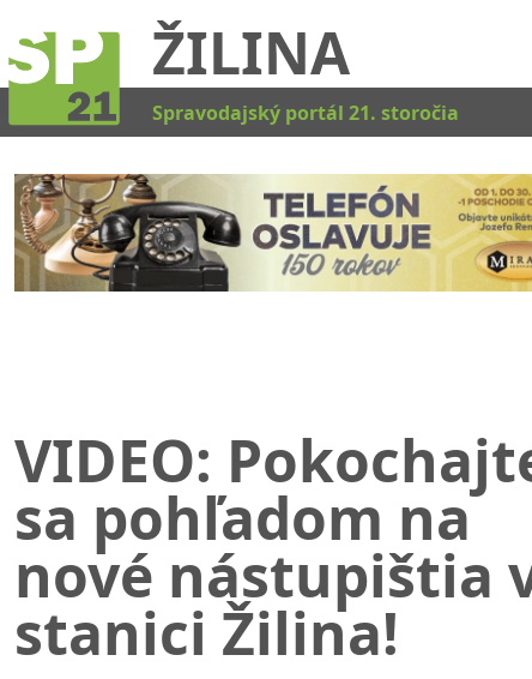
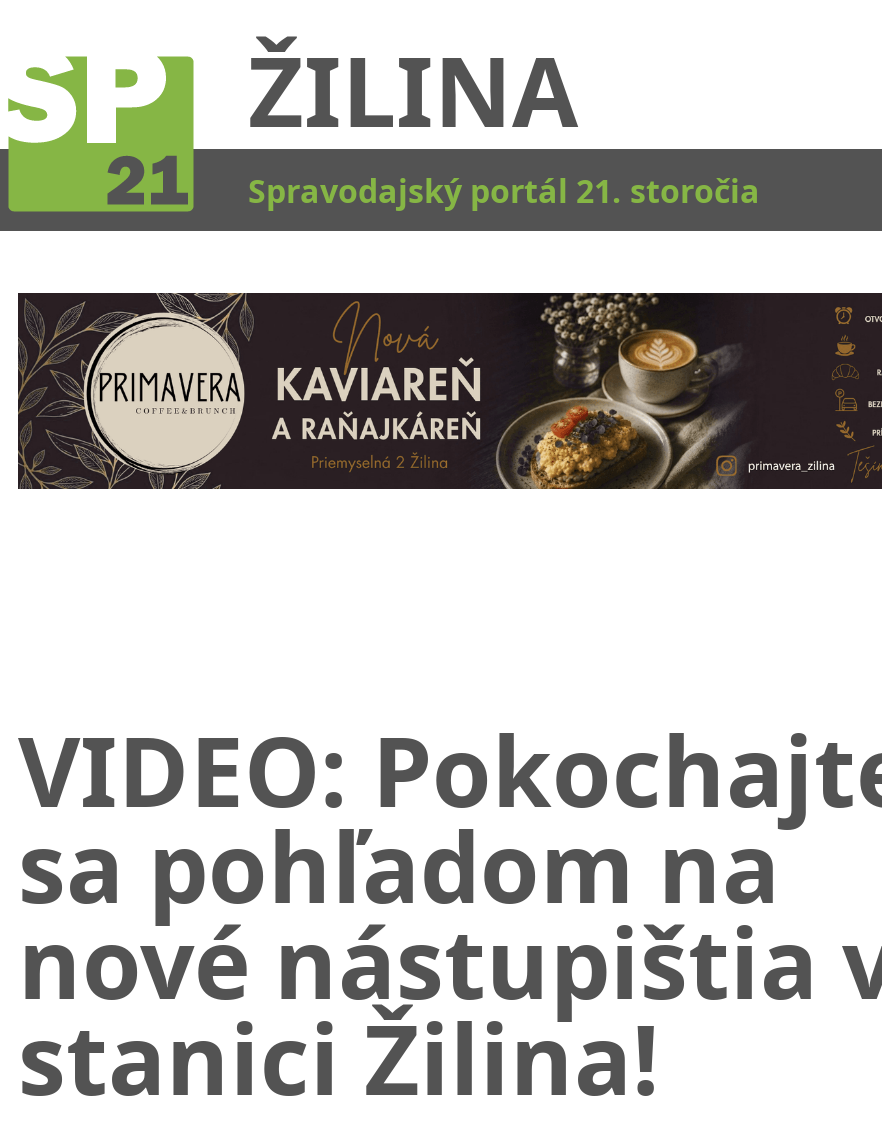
- [image]
+ [image]
